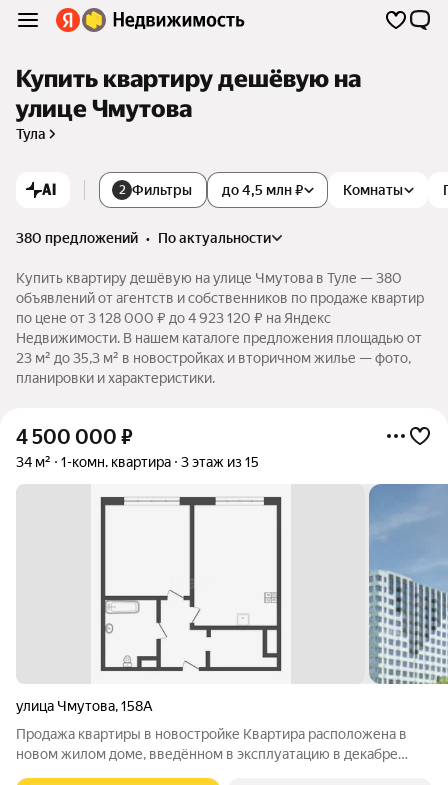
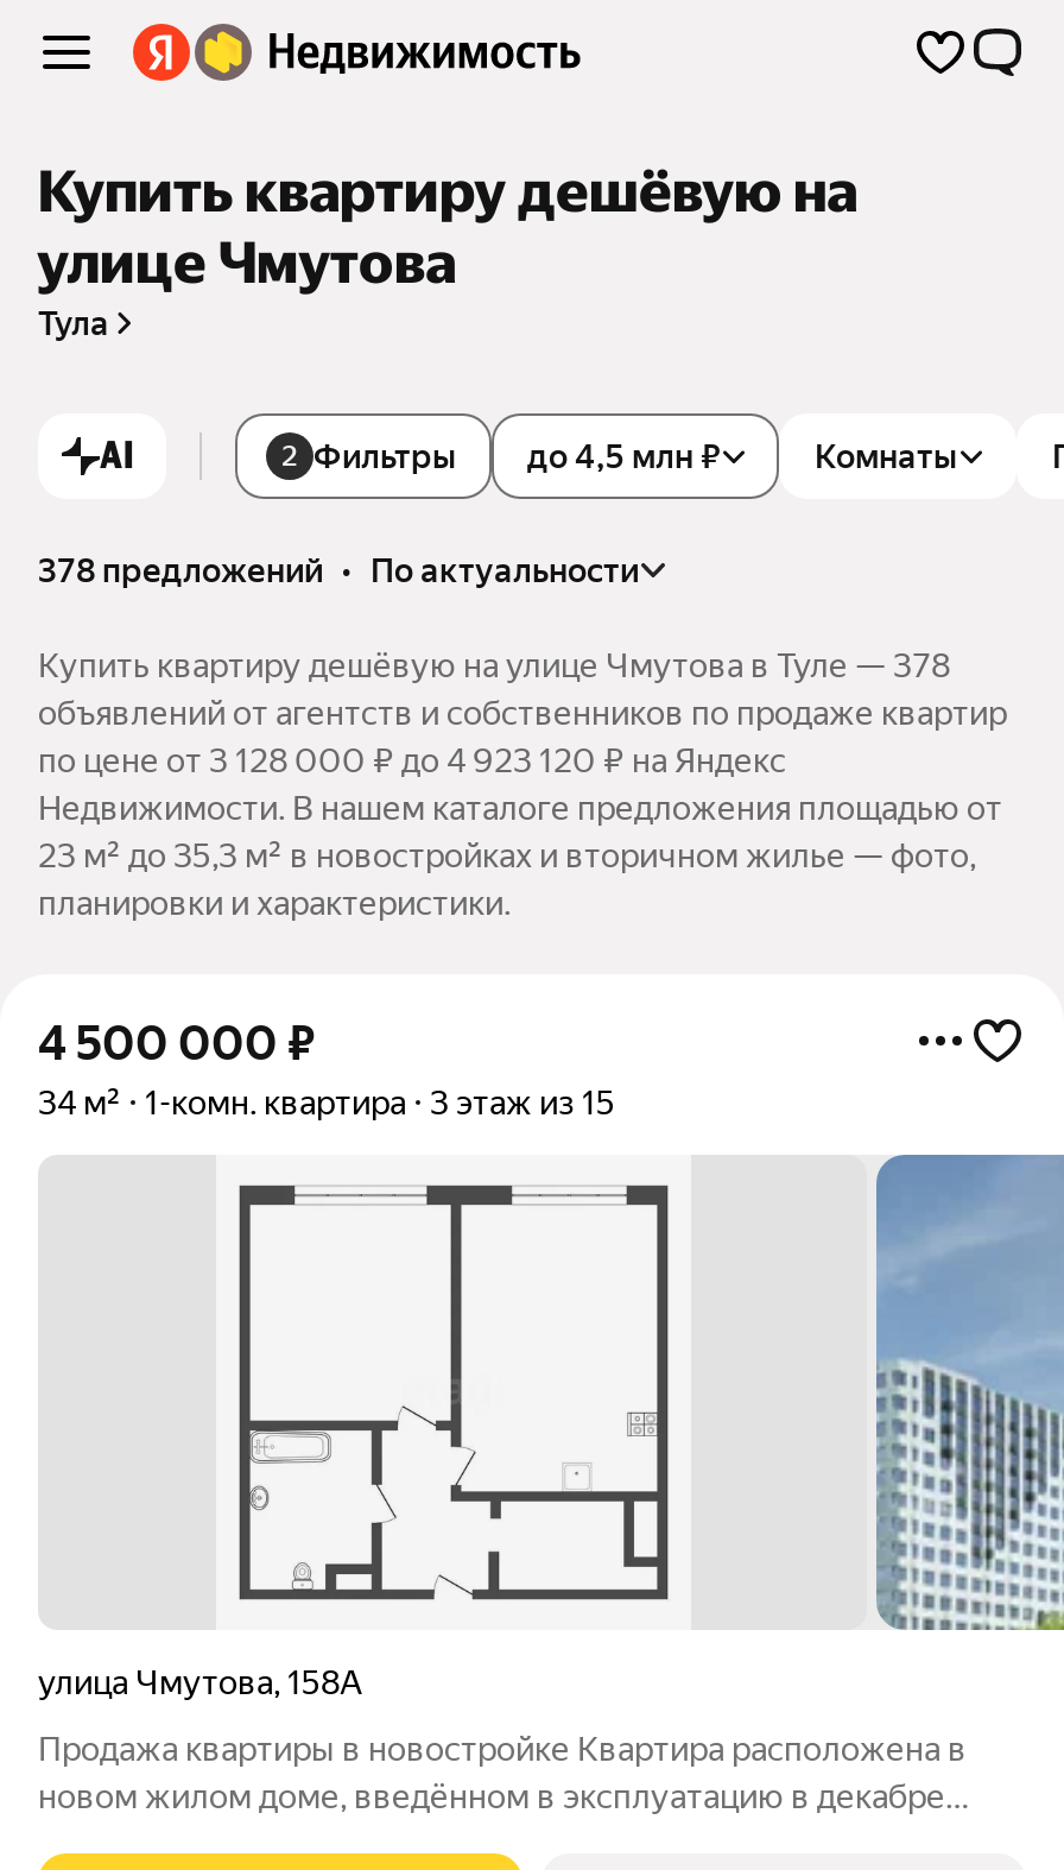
- 380 предложений • по актуальности
+ 378 предложений • по актуальности

- Купить квартиру дешёвую на улице Чмутова в Туле — 380
+ Купить квартиру дешёвую на улице Чмутова в Туле — 378
